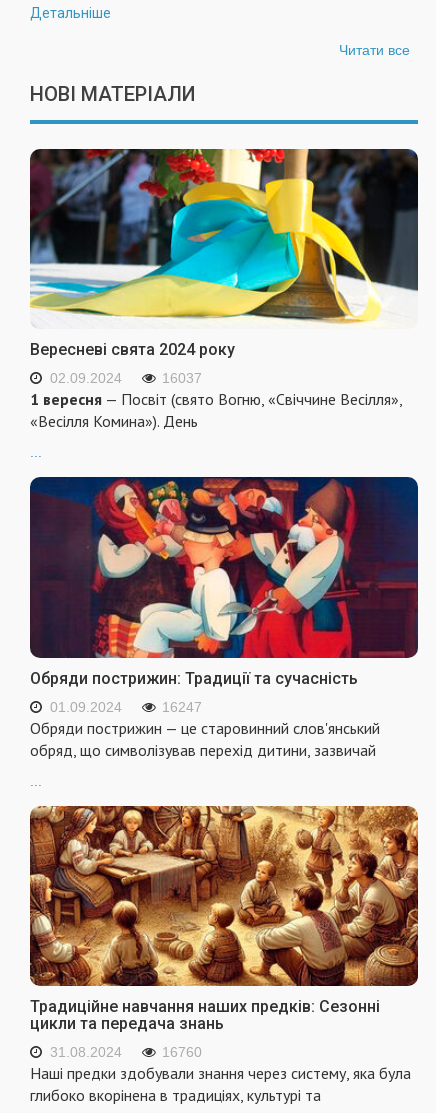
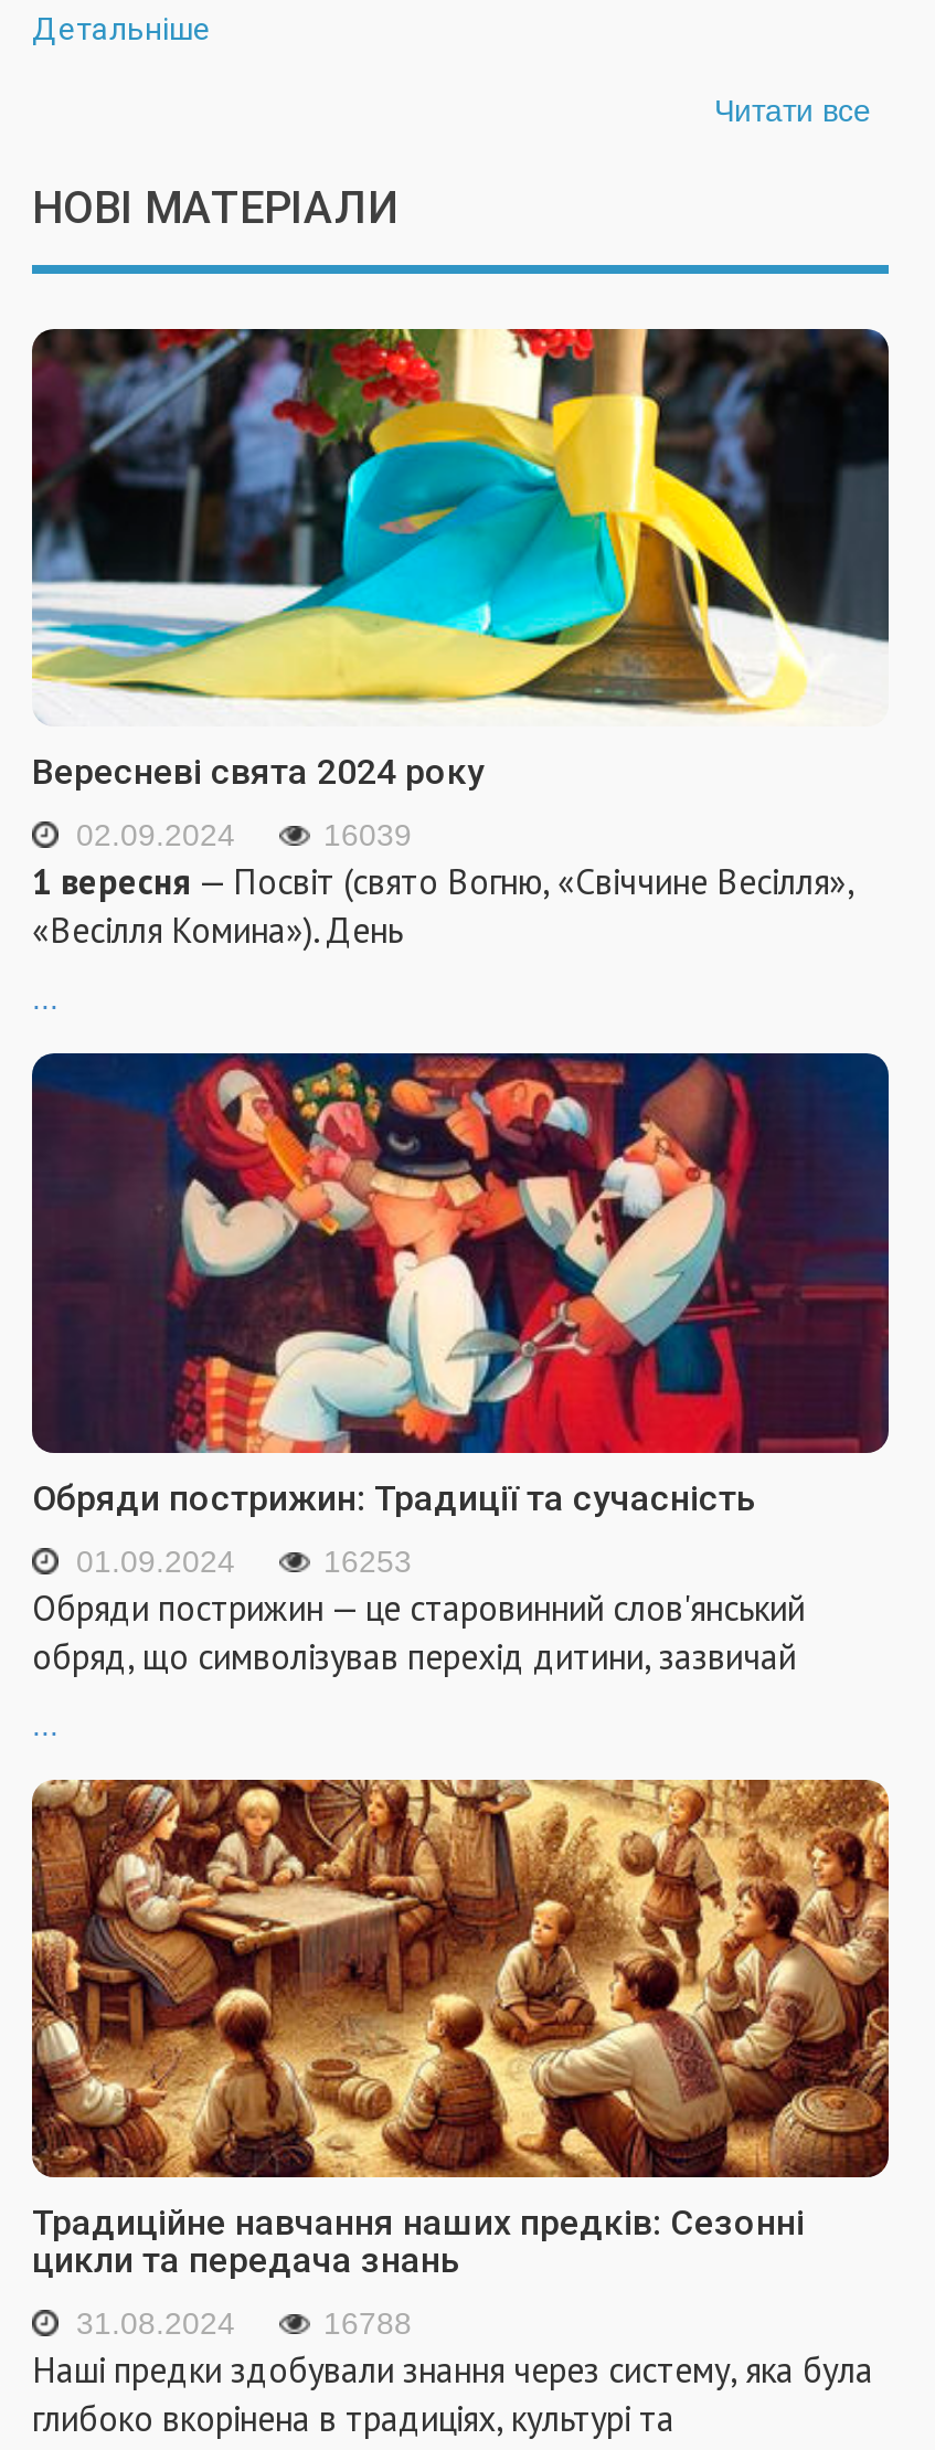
- 16037
+ 16039

- 16247
+ 16253

- 16760
+ 16788
